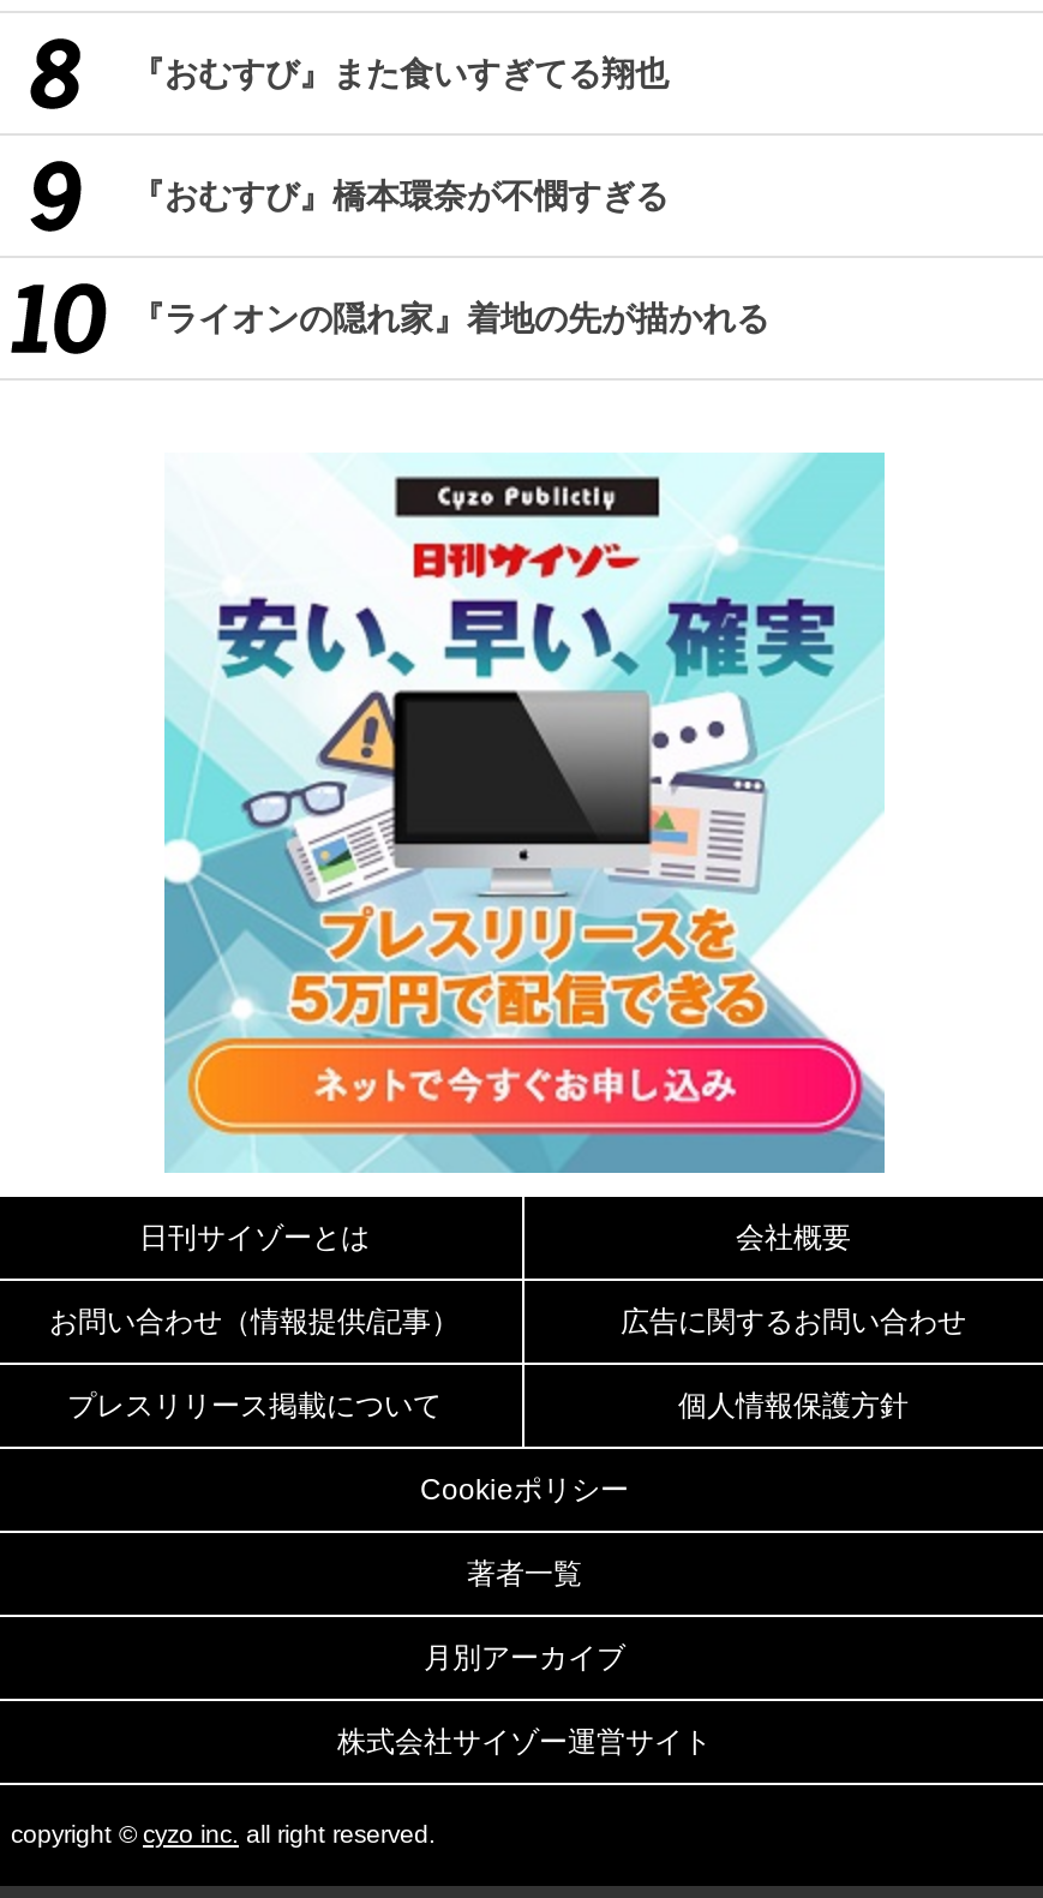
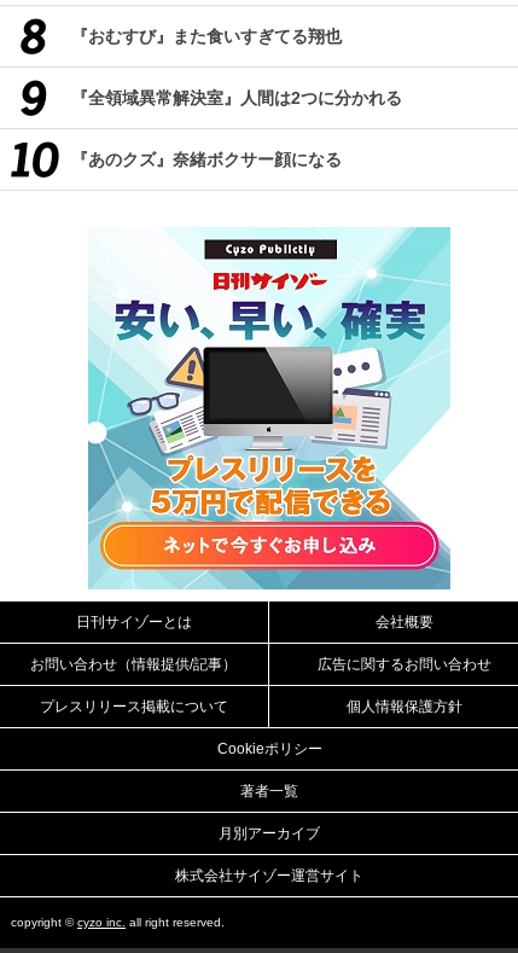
- 『おむすび』橋本環奈が不憫すぎる
+ 『全領域異常解決室』人間は2つに分かれる

- 『ライオンの隠れ家』着地の先が描かれる
+ 『あのクズ』奈緒ボクサー顔になる
